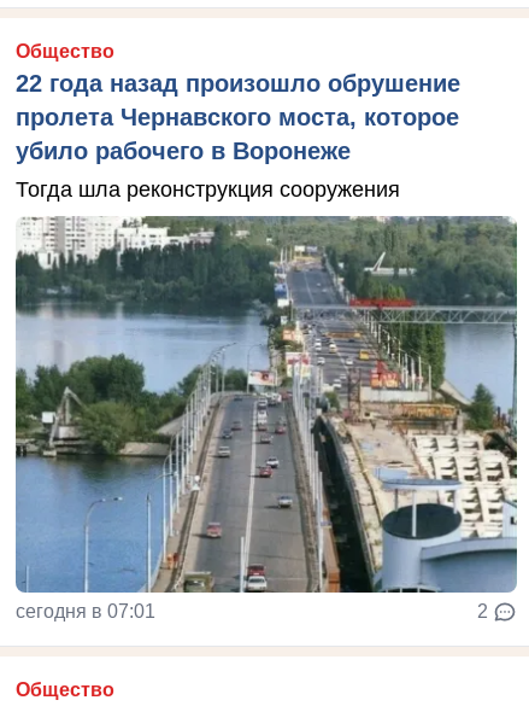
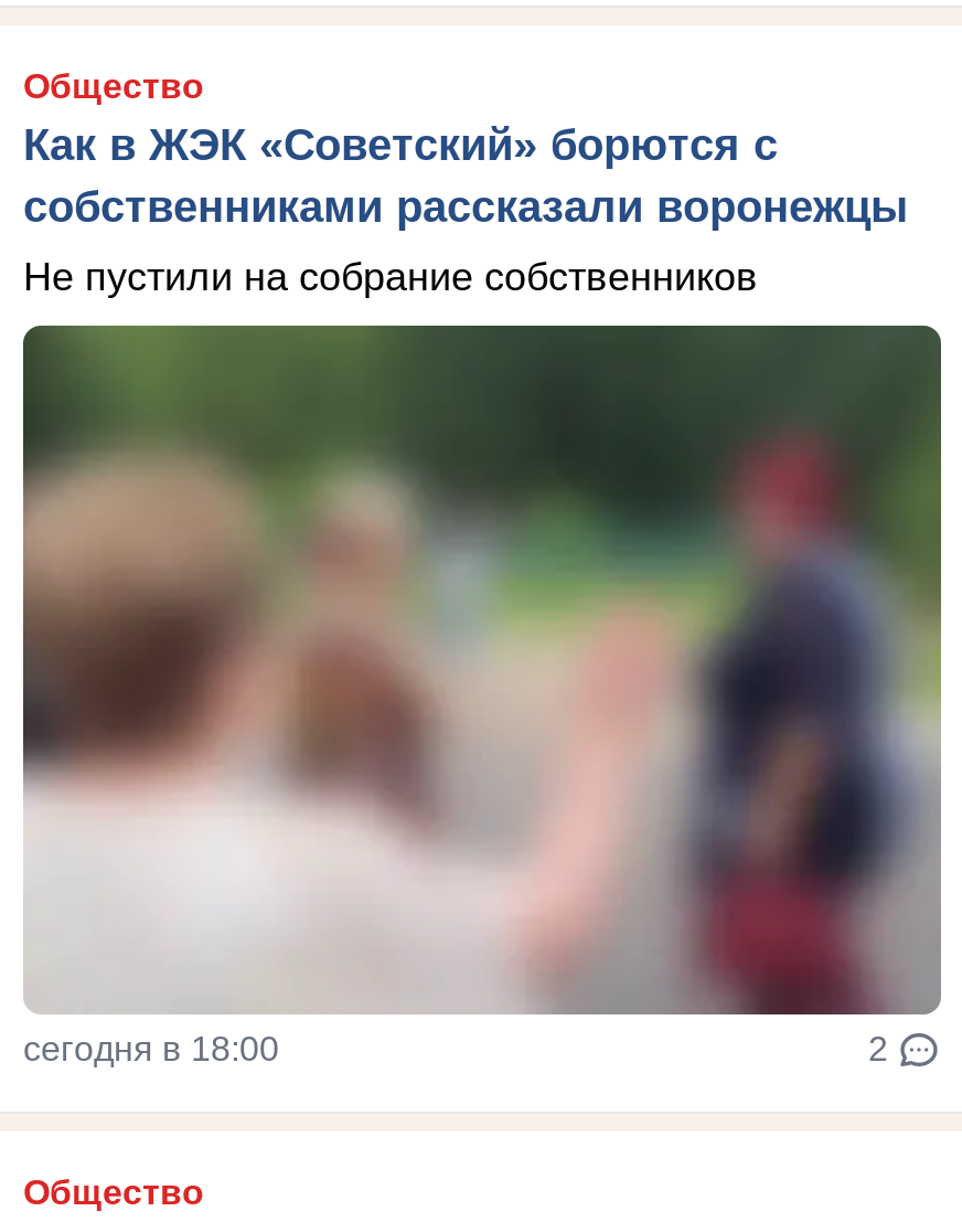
- 22 года назад произошло обрушение
- пролета Чернавского моста, которое
- убило рабочего в Воронеже
+ Как в ЖЭК «Советский» борются с
+ собственниками рассказали воронежцы

- Тогда шла реконструкция сооружения
+ Не пустили на собрание собственников

- [image]
- сегодня в 07:01
+ [image]
+ сегодня в 18:00
